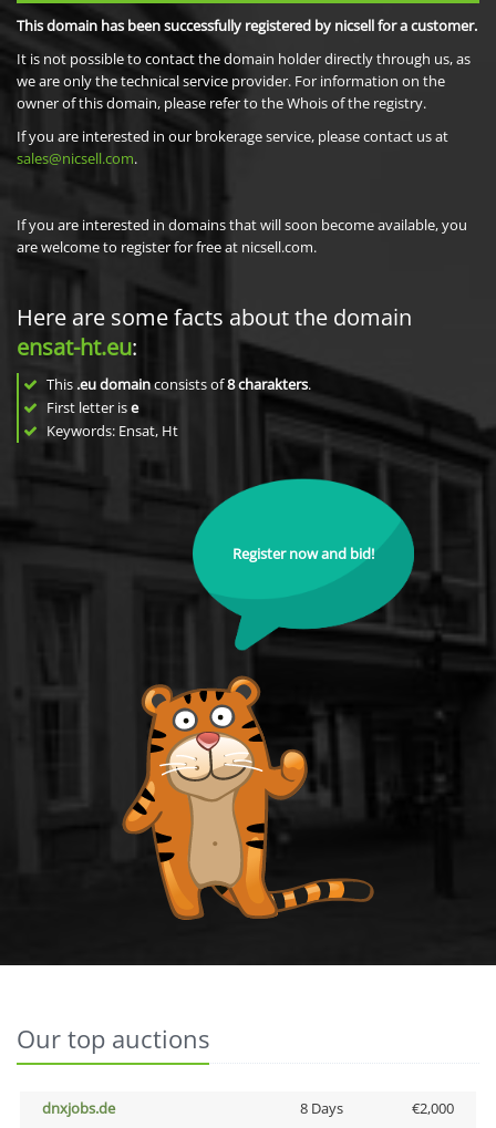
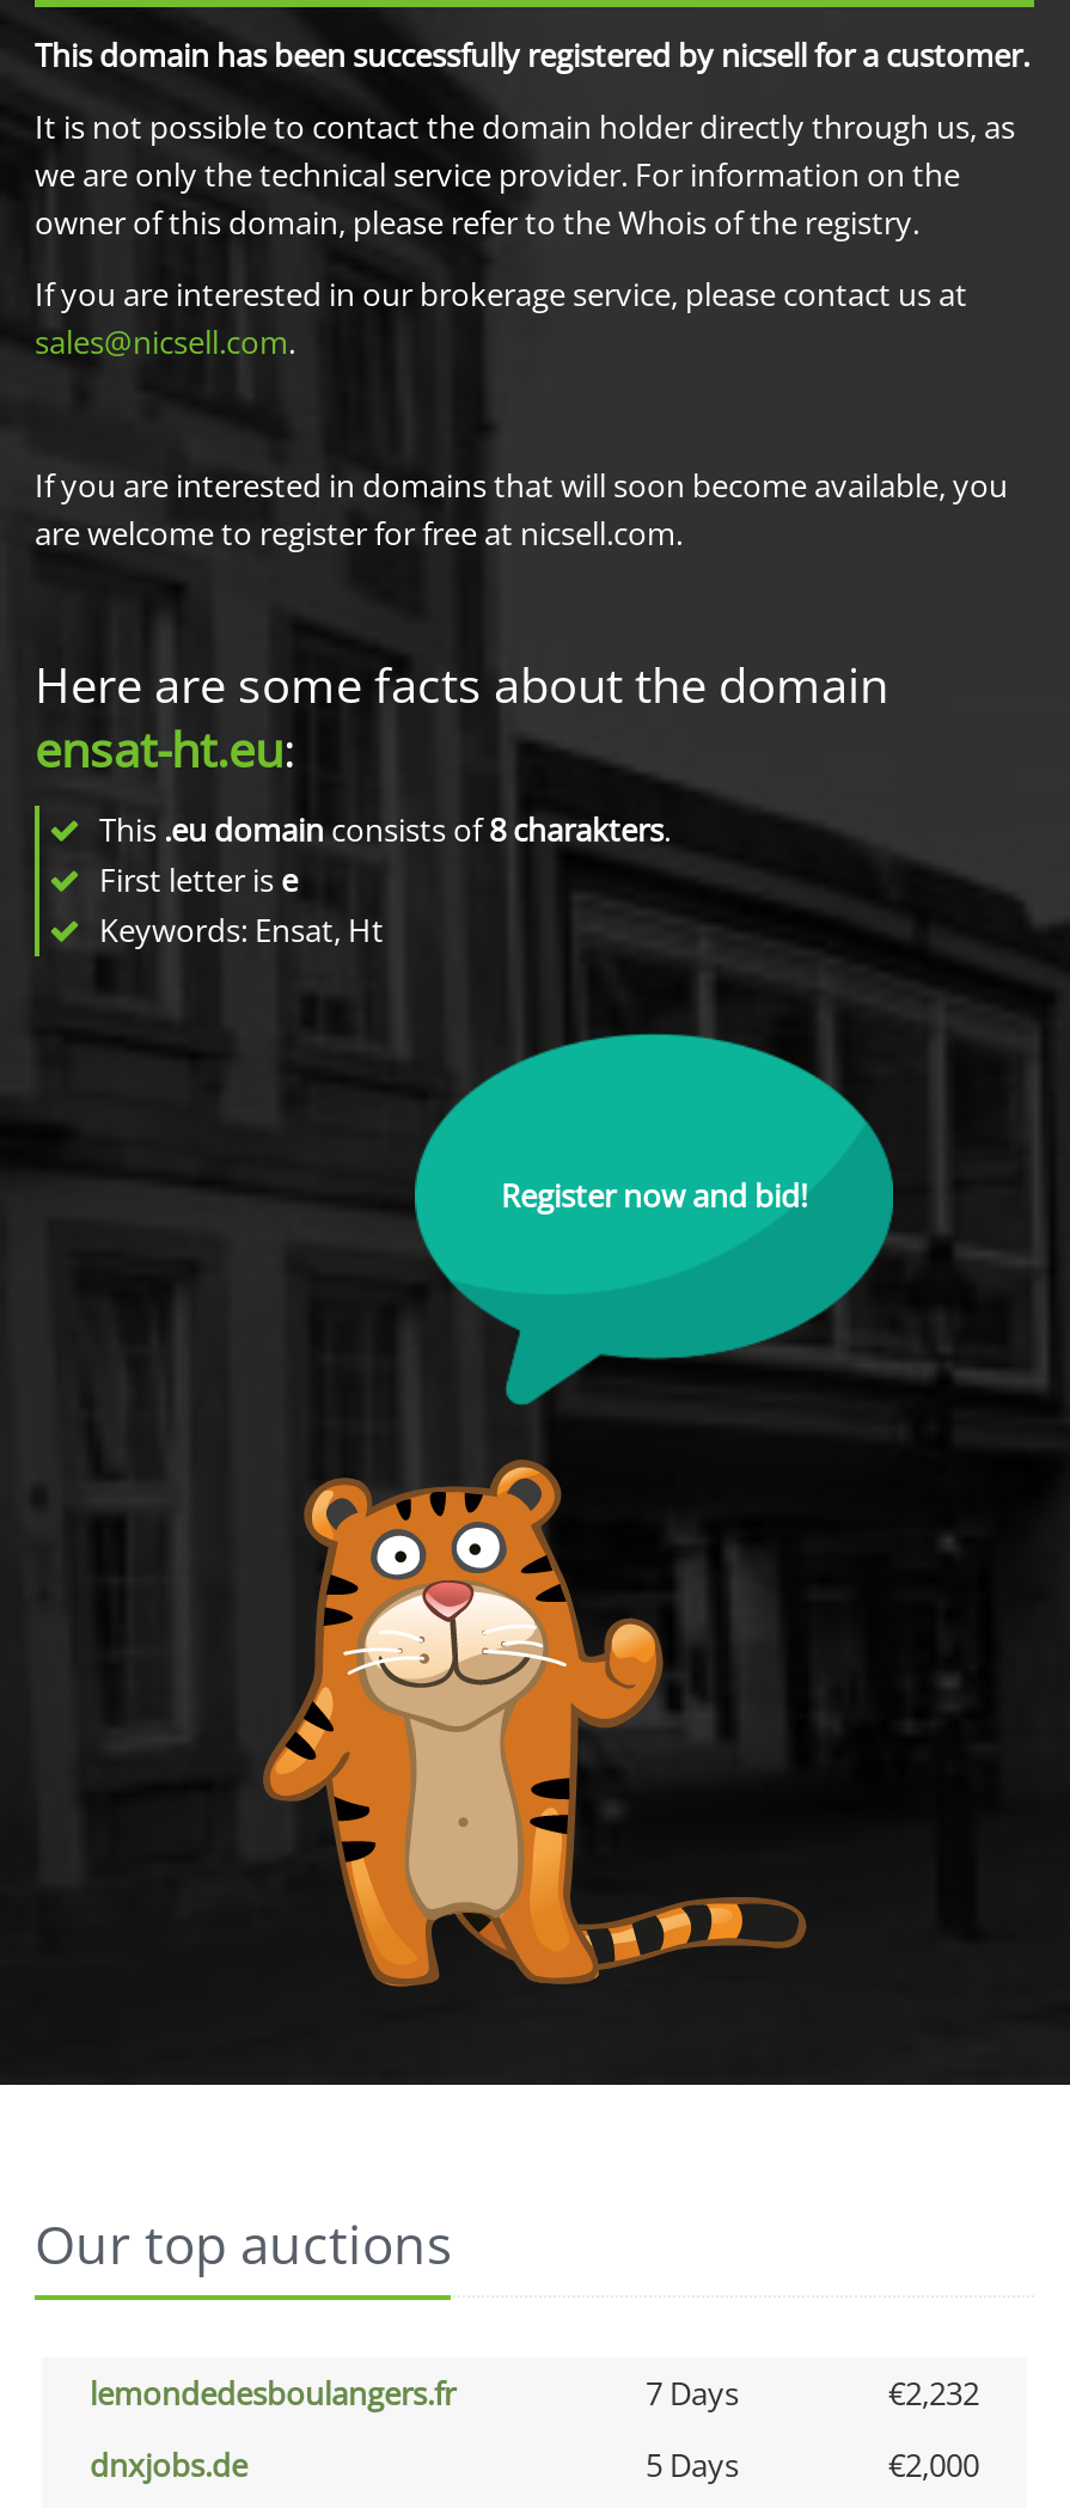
+ lemondedesboulangers.fr
+ 7 Days
+ €2,232

- 8 Days
+ 5 Days
